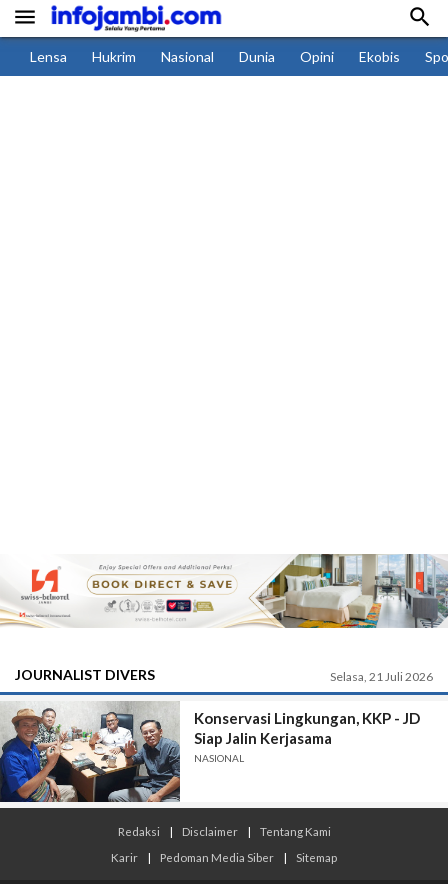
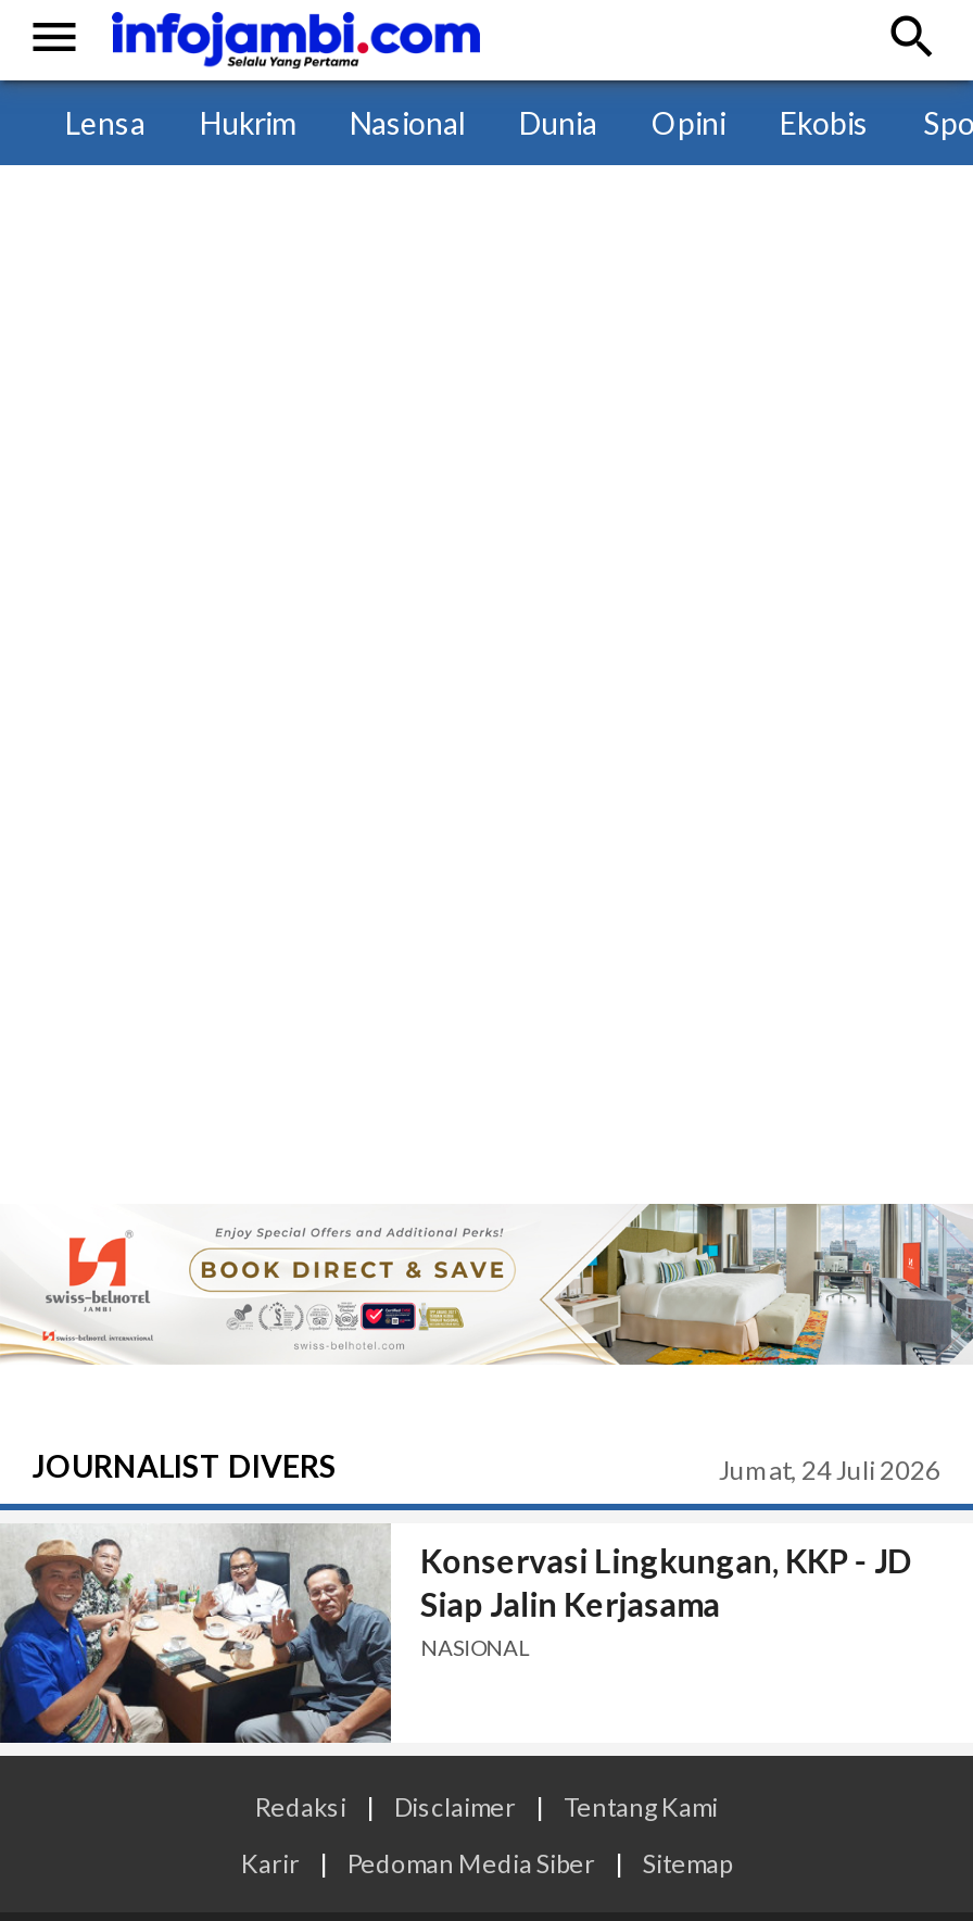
- Selasa, 21 Juli 2026
+ Jumat, 24 Juli 2026
